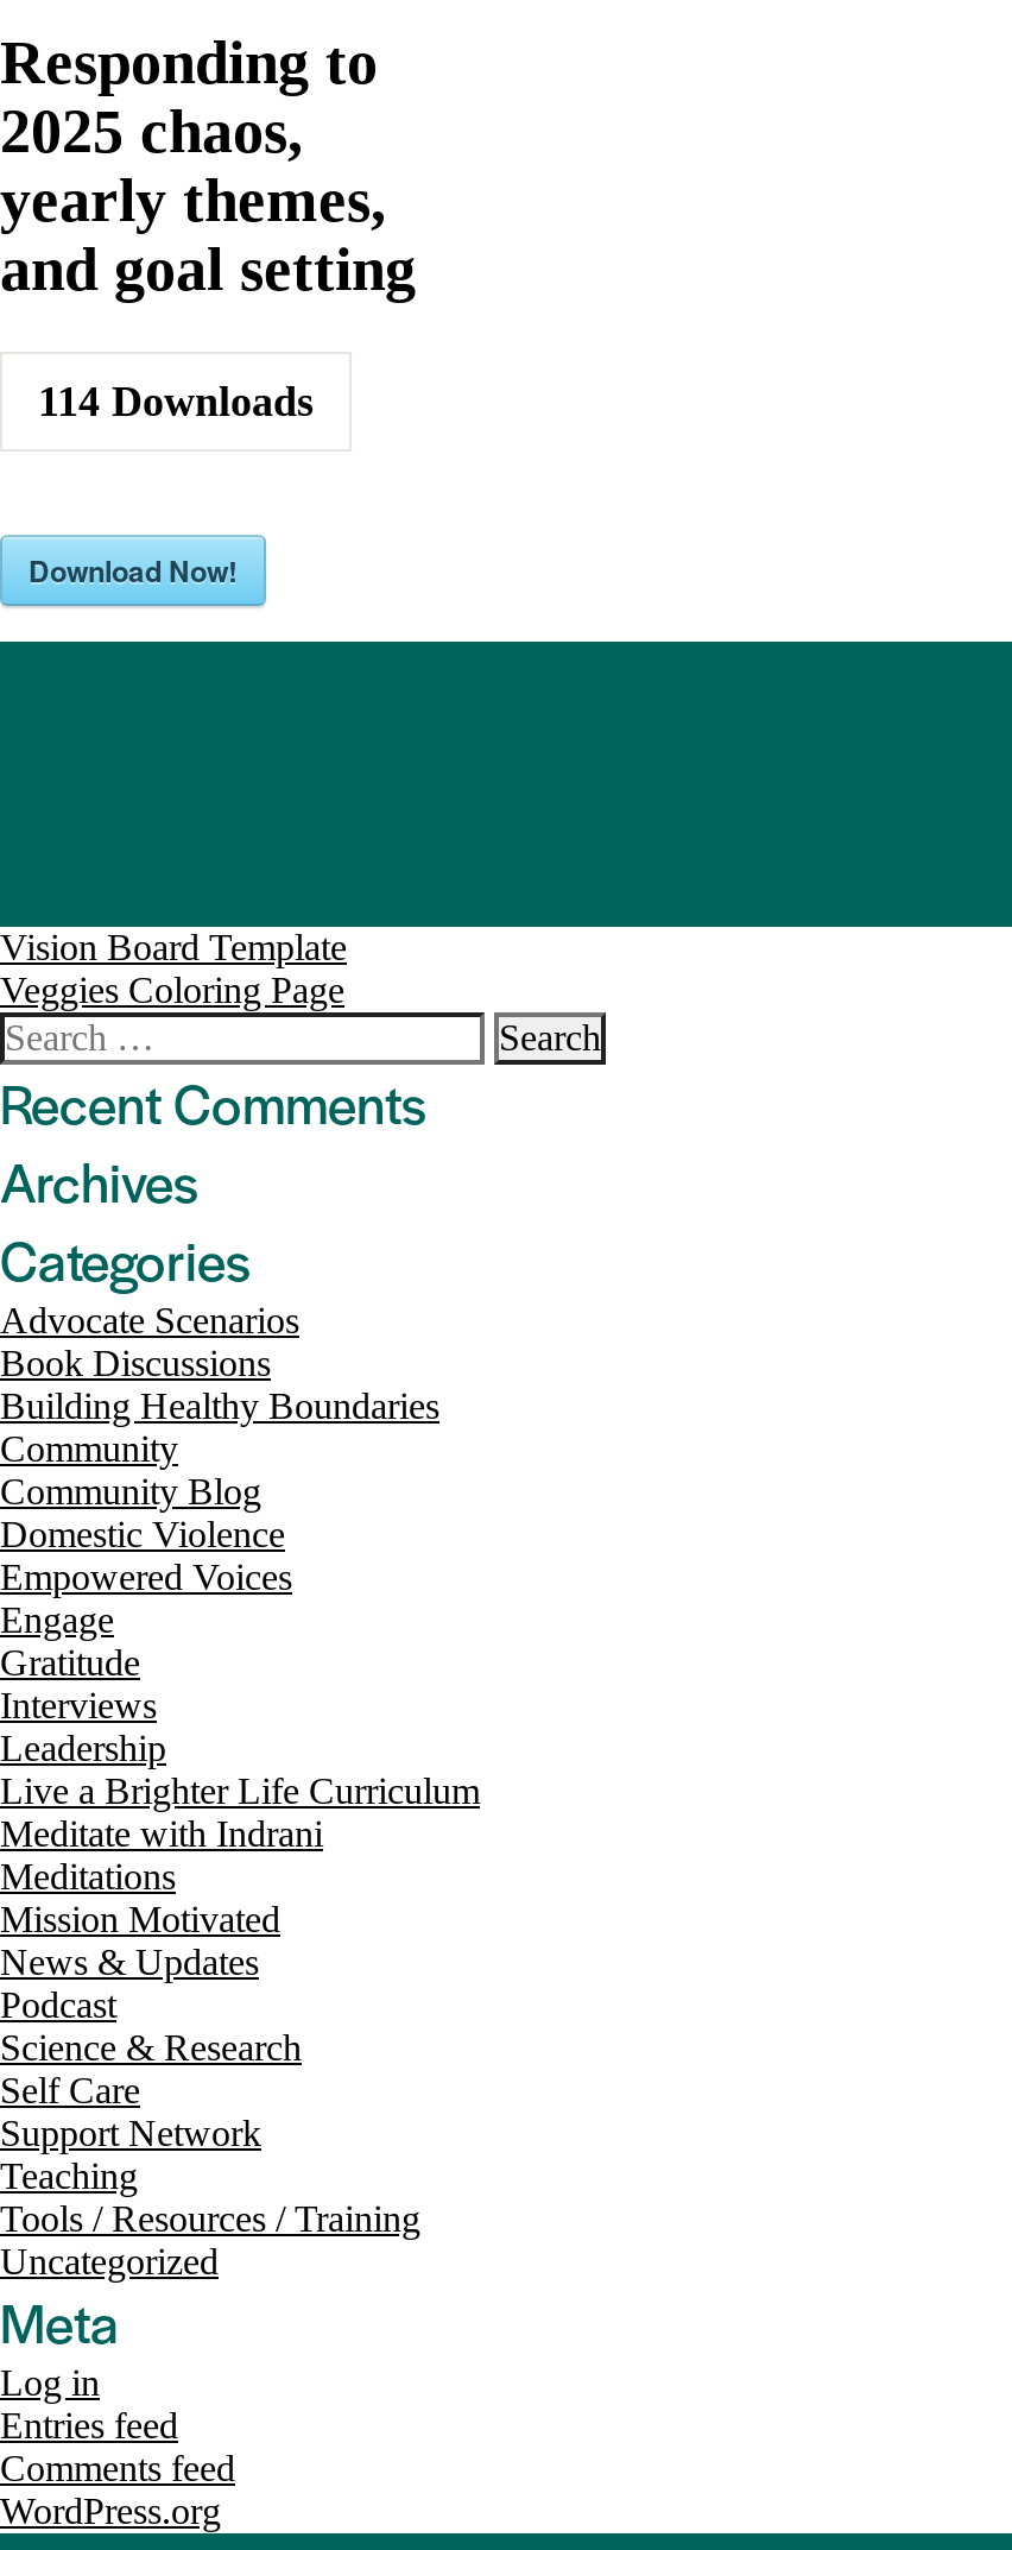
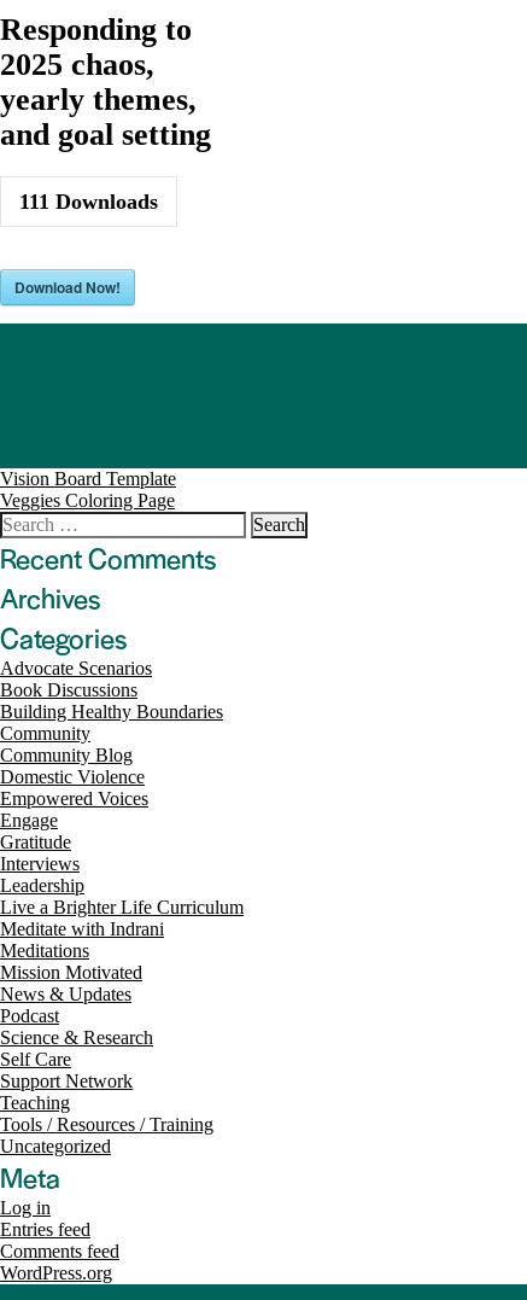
- 114 Downloads
+ 111 Downloads
